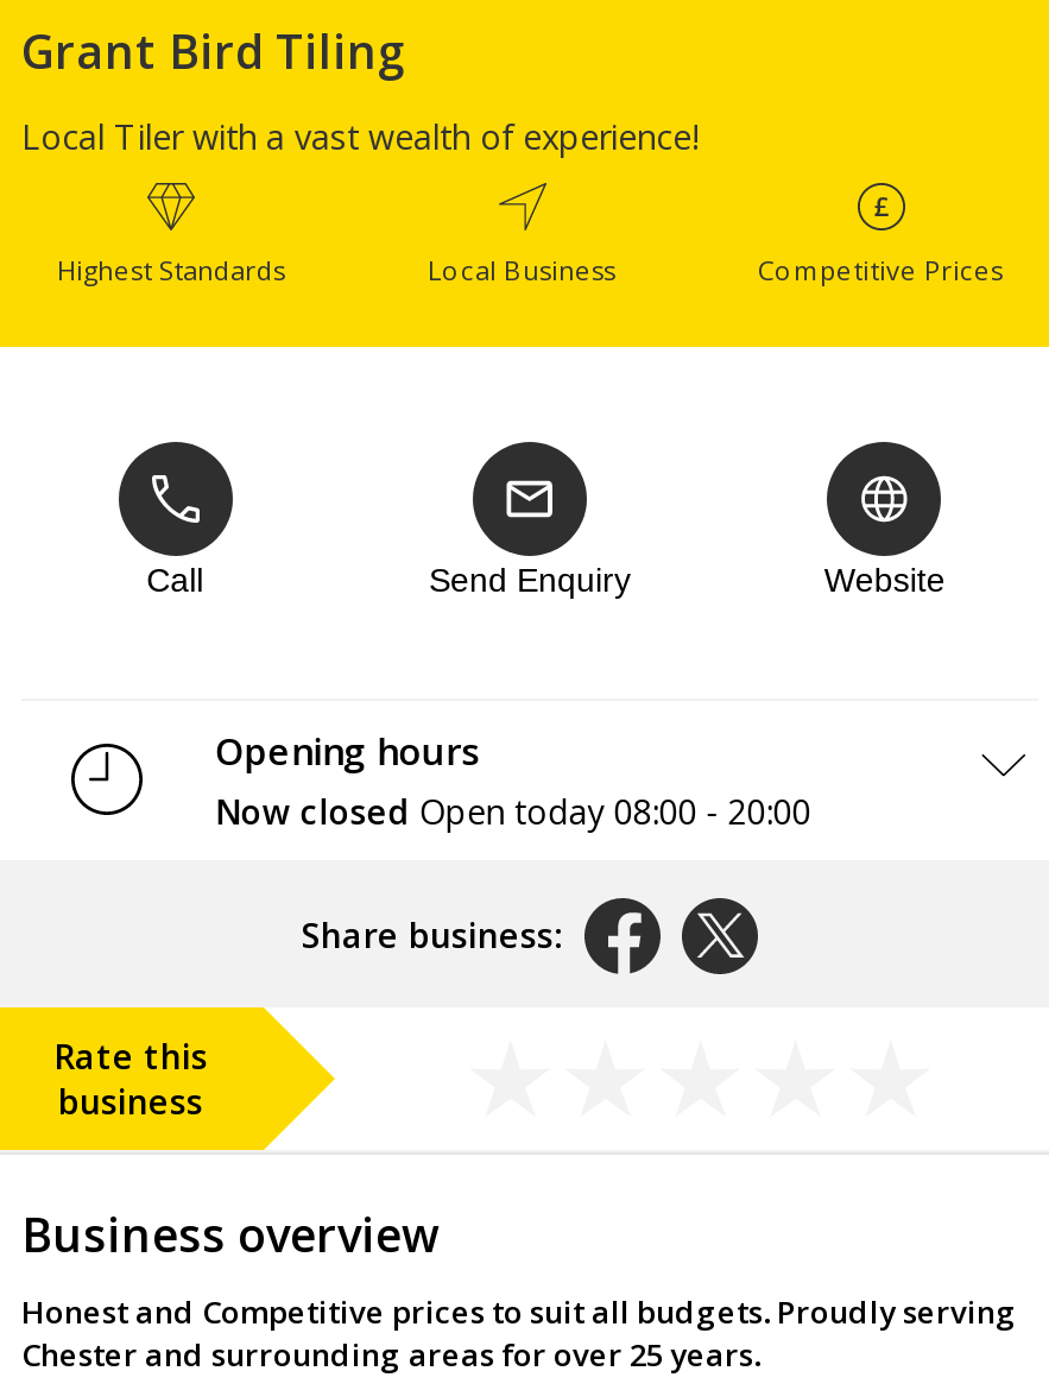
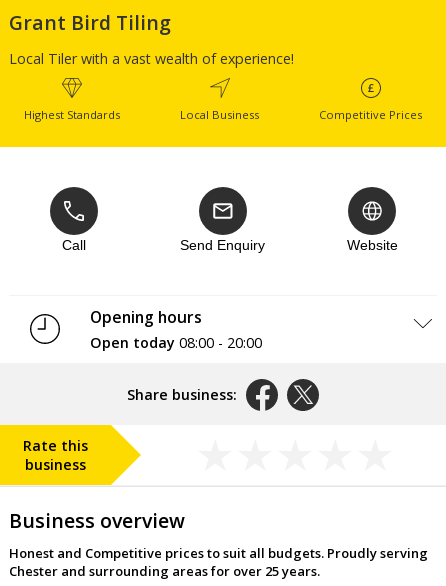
- Now closed Open today 08:00 - 20:00
+ Open today 08:00 - 20:00
